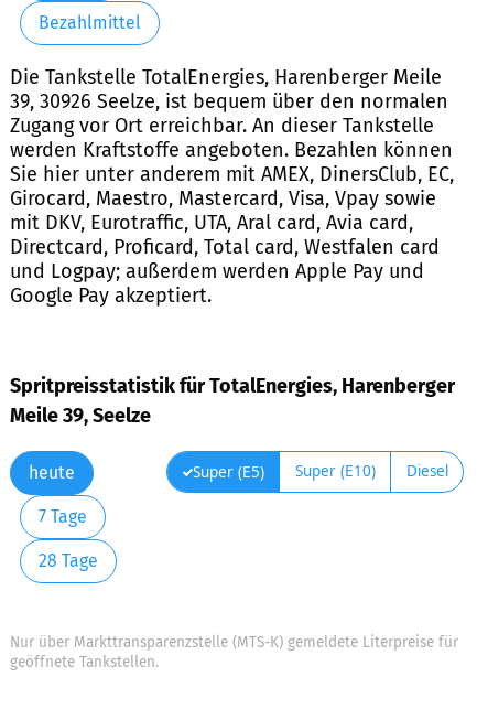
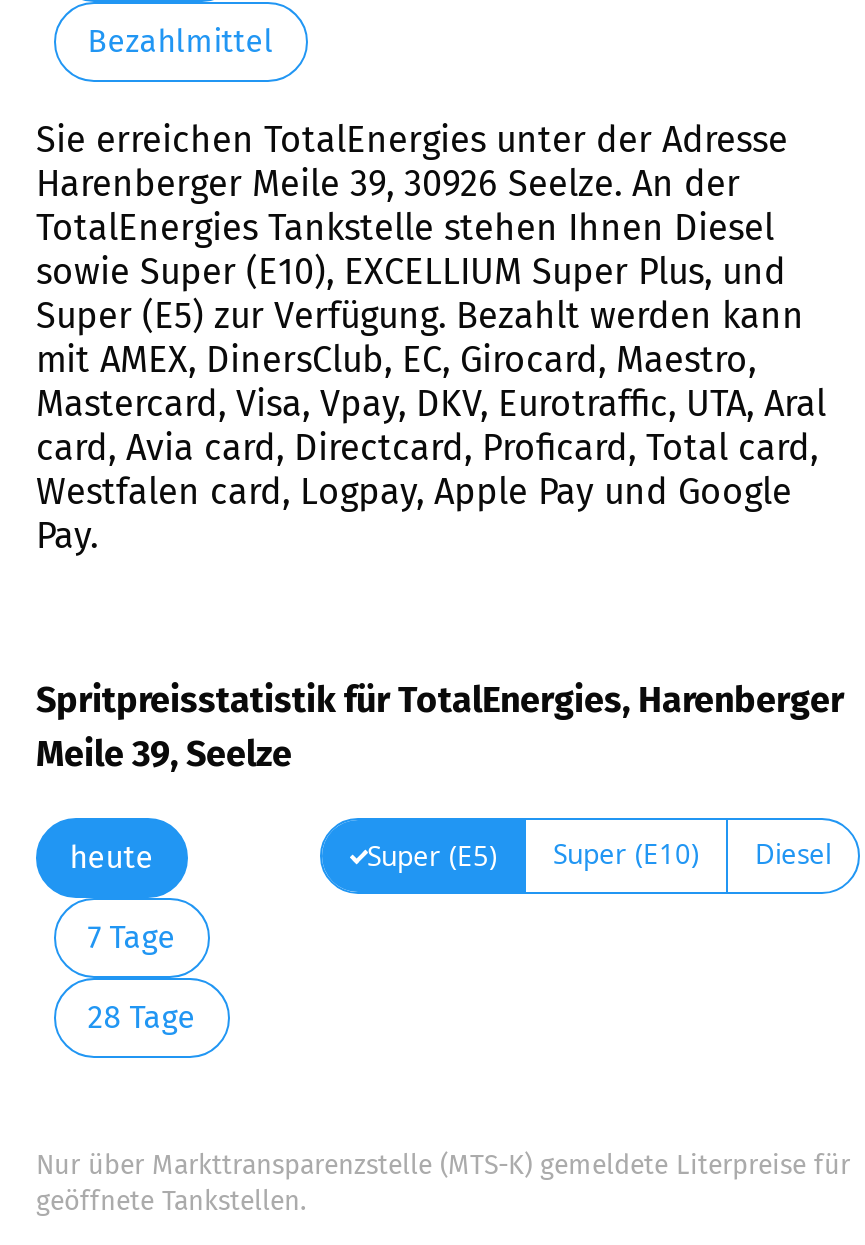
- Die Tankstelle TotalEnergies, Harenberger Meile
- 39, 30926 Seelze, ist bequem über den normalen
- Zugang vor Ort erreichbar. An dieser Tankstelle
- werden Kraftstoffe angeboten. Bezahlen können
- Sie hier unter anderem mit AMEX, DinersClub, EC,
- Girocard, Maestro, Mastercard, Visa, Vpay sowie
- mit DKV, Eurotraffic, UTA, Aral card, Avia card,
- Directcard, Proficard, Total card, Westfalen card
- und Logpay; außerdem werden Apple Pay und
- Google Pay akzeptiert.
+ Sie erreichen TotalEnergies unter der Adresse
+ Harenberger Meile 39, 30926 Seelze. An der
+ TotalEnergies Tankstelle stehen Ihnen Diesel
+ sowie Super (E10), EXCELLIUM Super Plus, und
+ Super (E5) zur Verfügung. Bezahlt werden kann
+ mit AMEX, DinersClub, EC, Girocard, Maestro,
+ Mastercard, Visa, Vpay, DKV, Eurotraffic, UTA, Aral
+ card, Avia card, Directcard, Proficard, Total card,
+ Westfalen card, Logpay, Apple Pay und Google
+ Pay.
